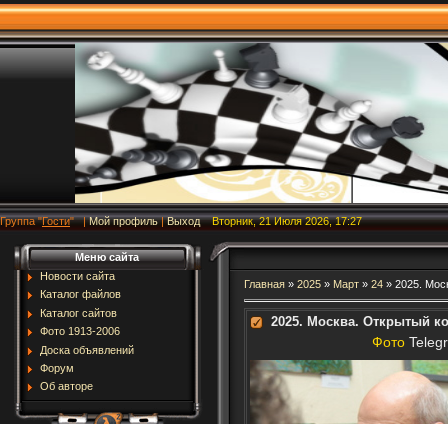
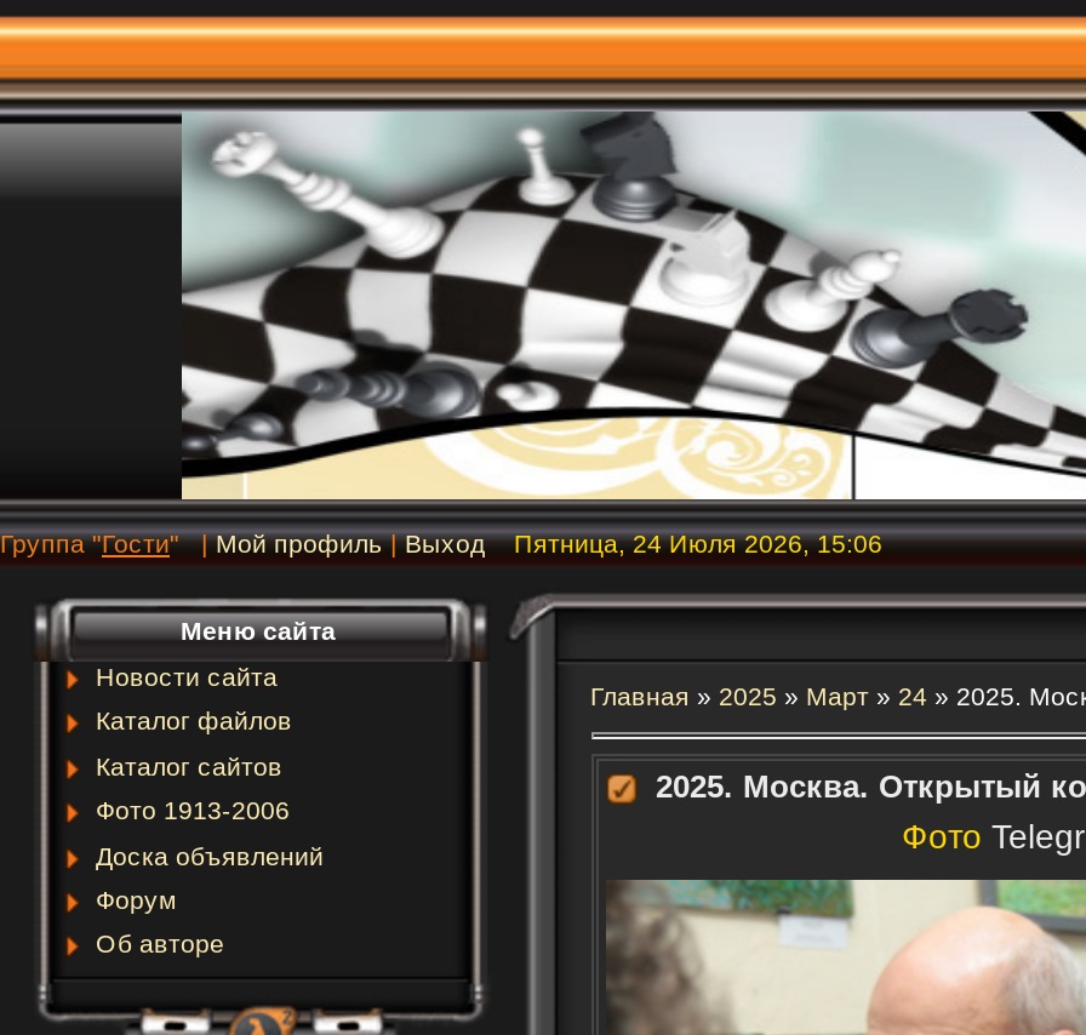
- Вторник, 21 Июля 2026, 17:27
+ Пятница, 24 Июля 2026, 15:06
